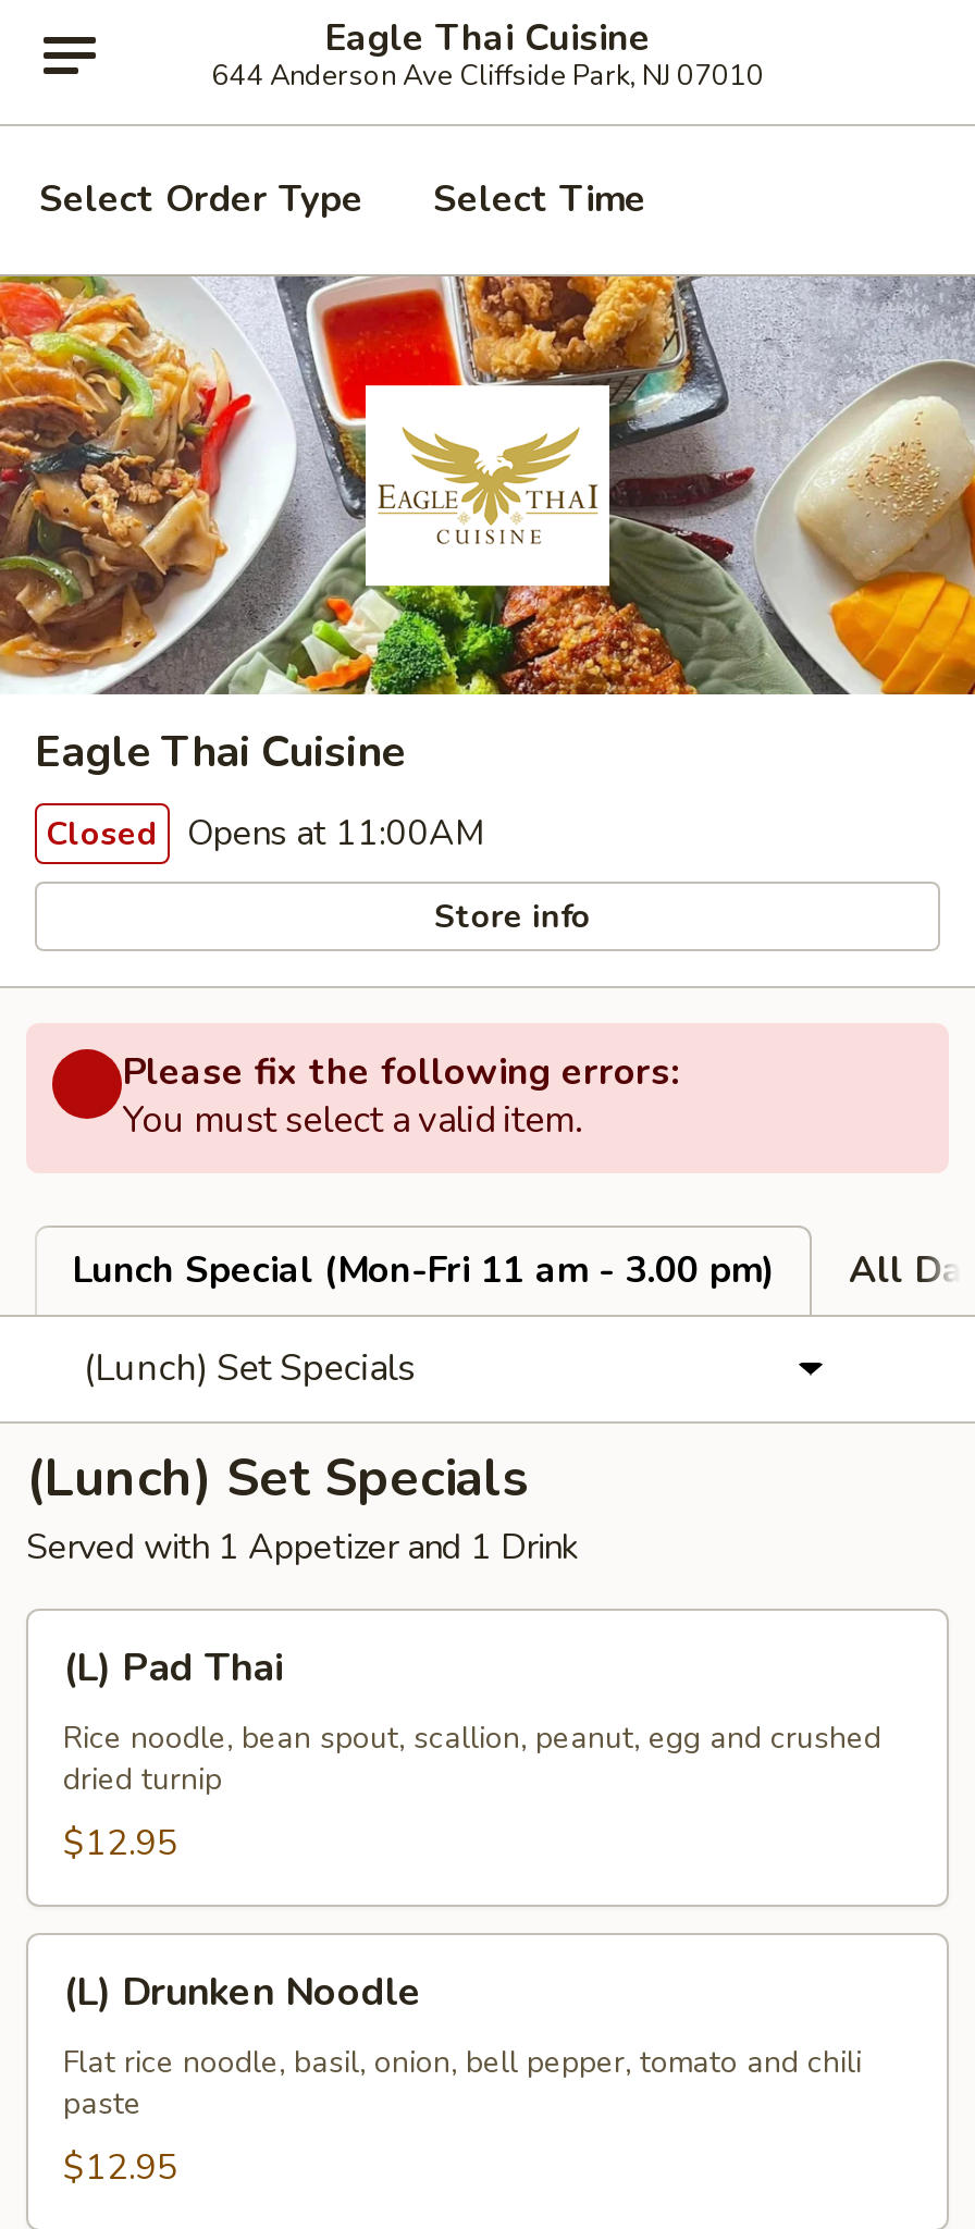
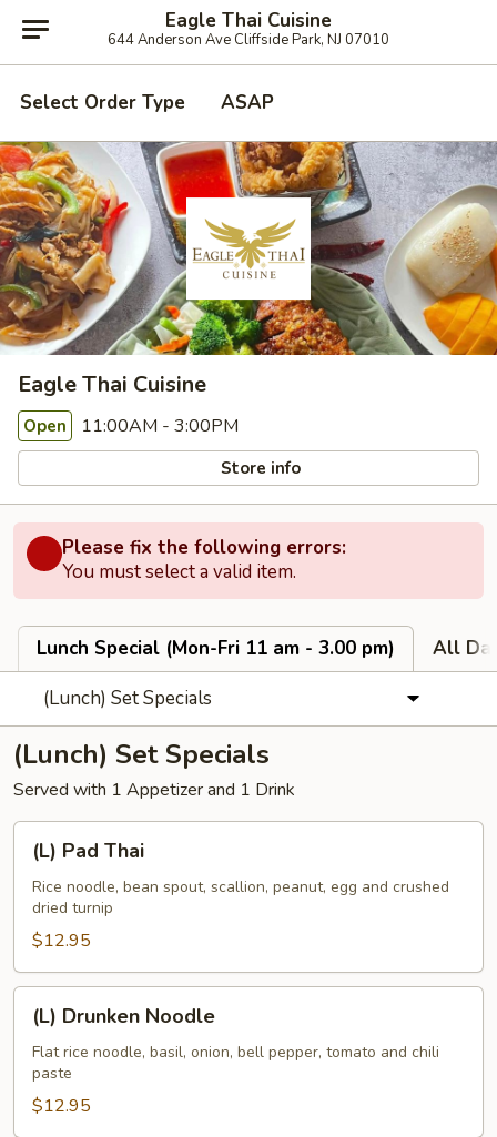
- Select Time
+ ASAP

- Closed Opens at 11:00AM
+ Open 11:00AM - 3:00PM
